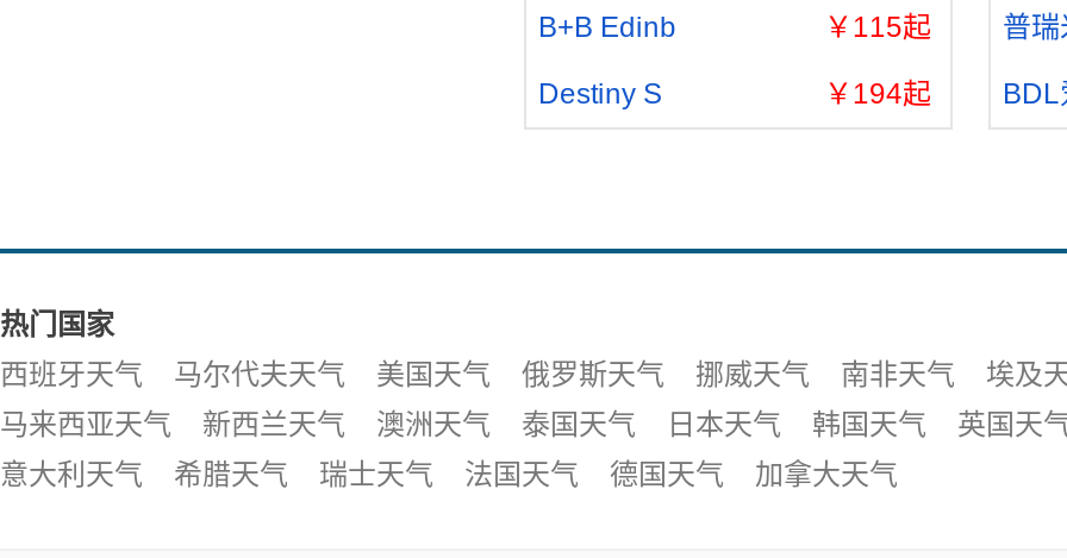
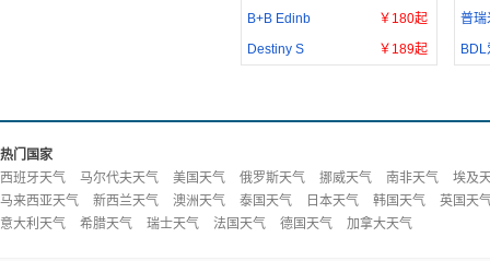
- ￥115起
+ ￥180起

- ￥194起
+ ￥189起
